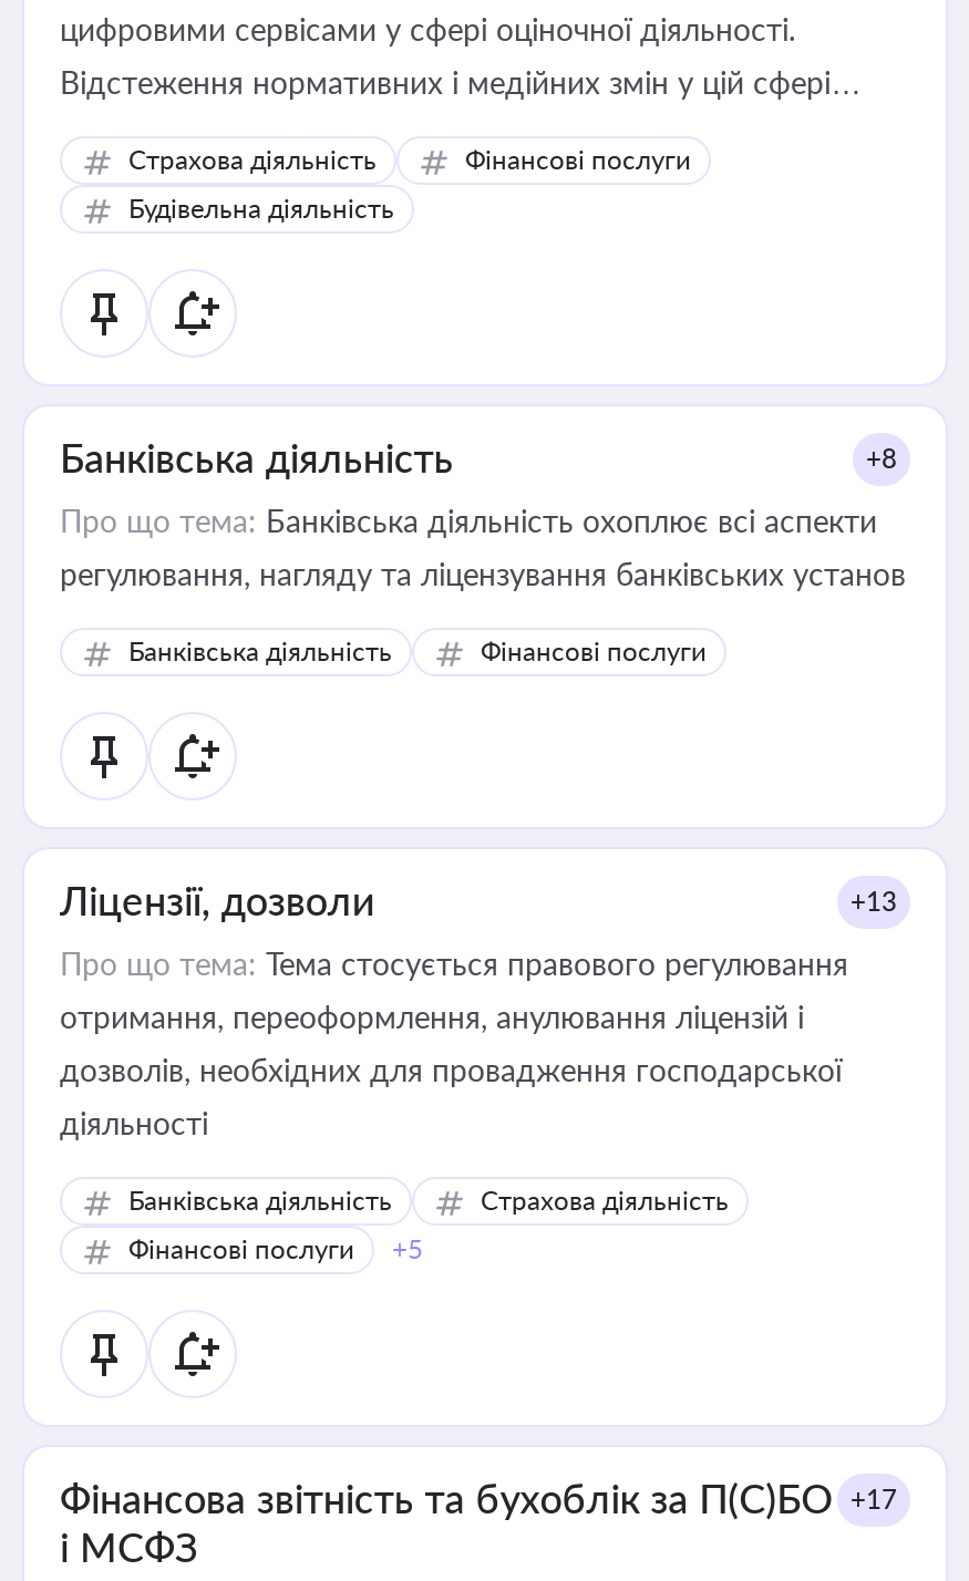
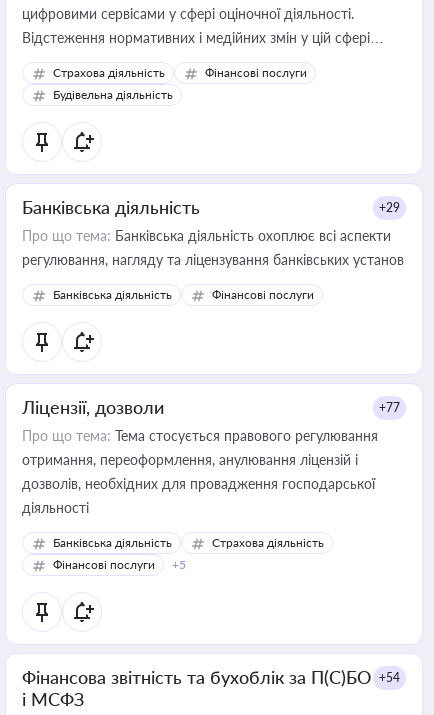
- +8
+ +29

- +13
+ +77

- Фінансова звітність та бухоблік за П(С)БО +17
+ Фінансова звітність та бухоблік за П(С)БО +54
